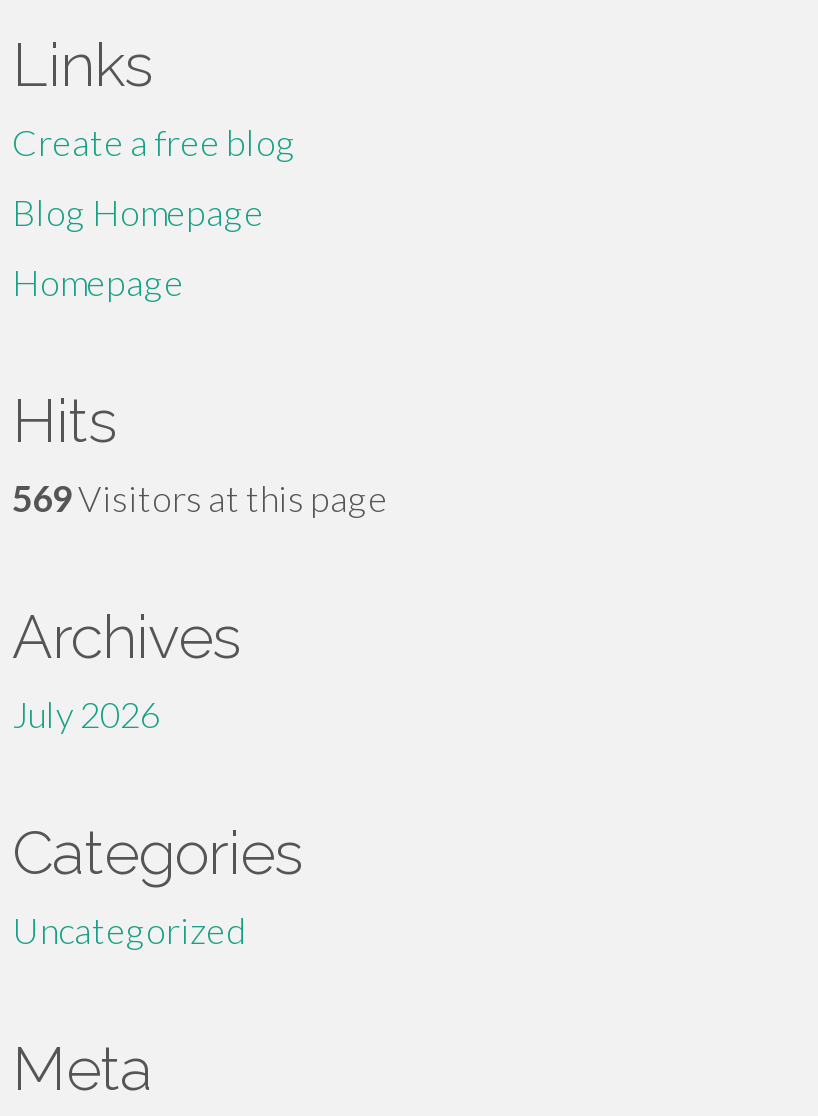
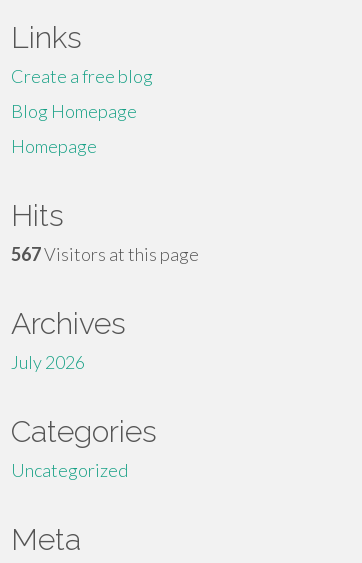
- 569Visitors at this page
+ 567Visitors at this page
